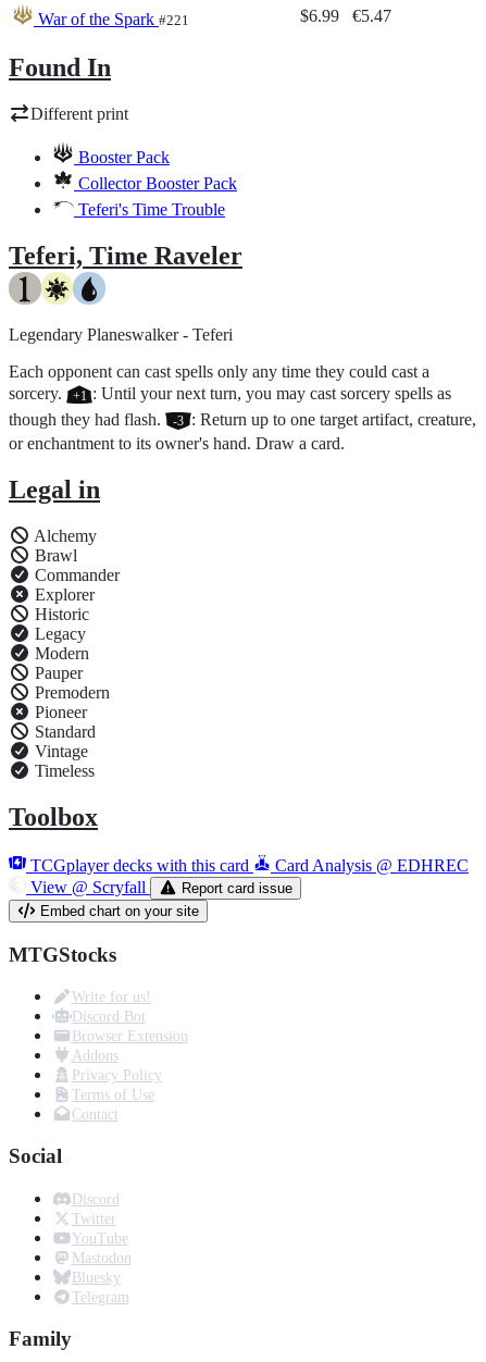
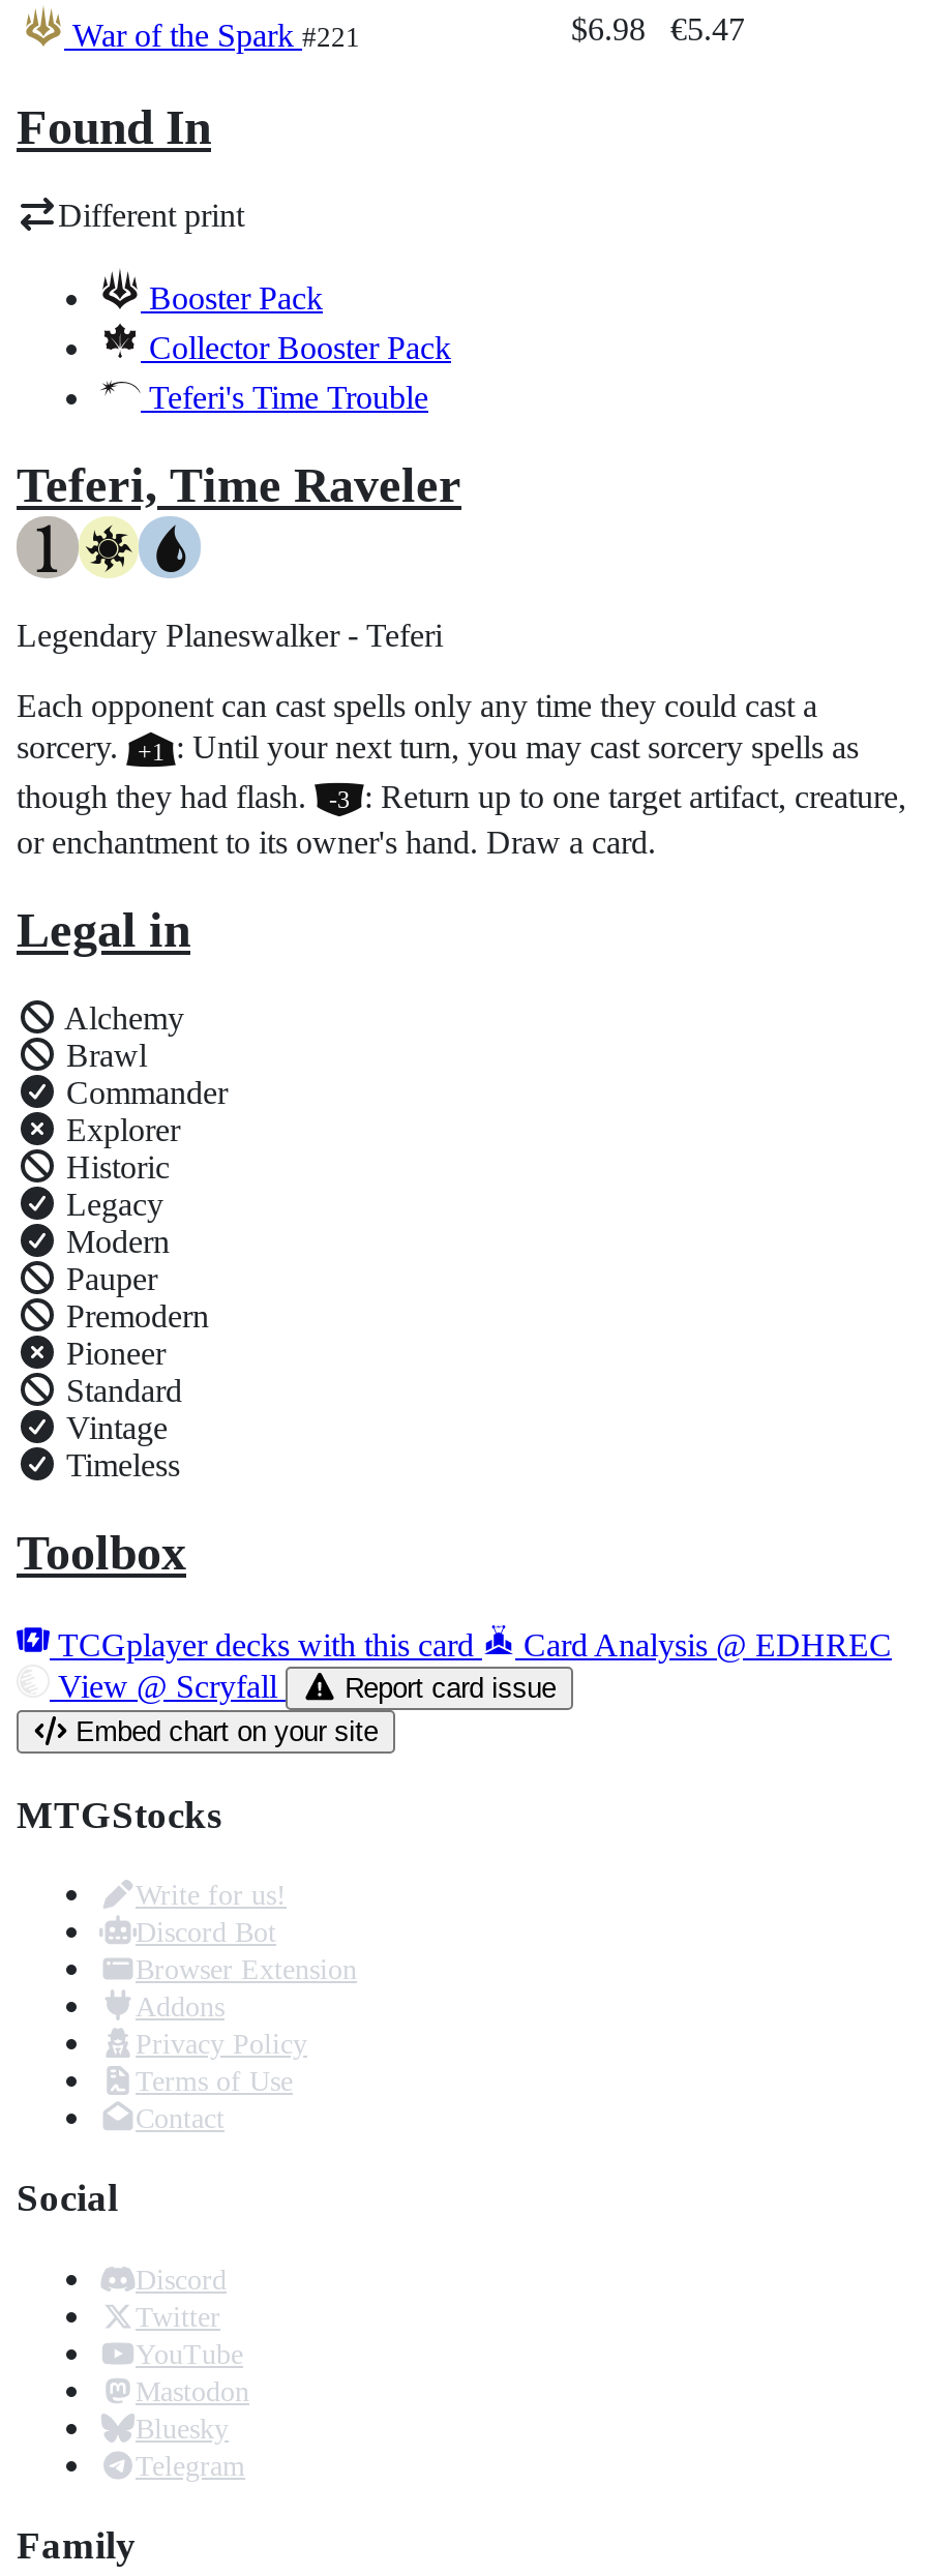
- $6.99 €5.47
+ $6.98 €5.47
